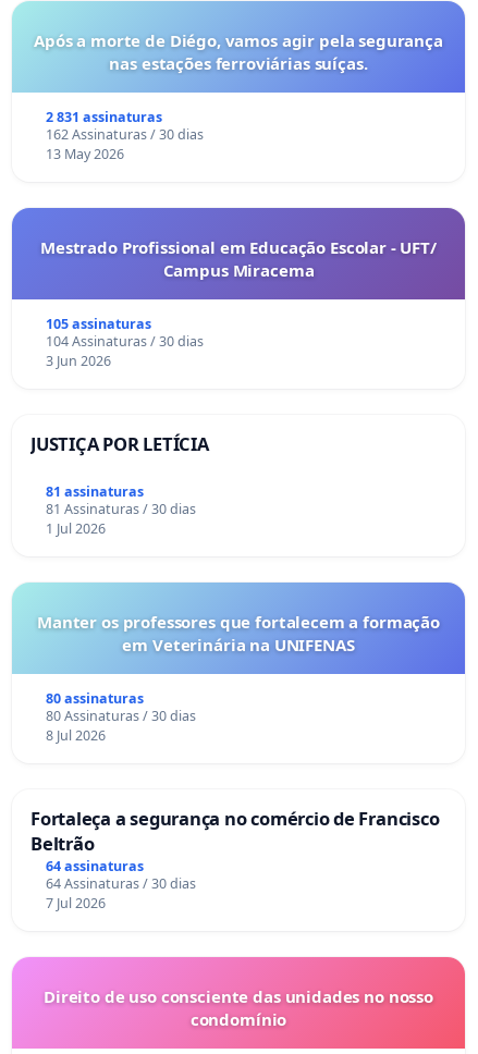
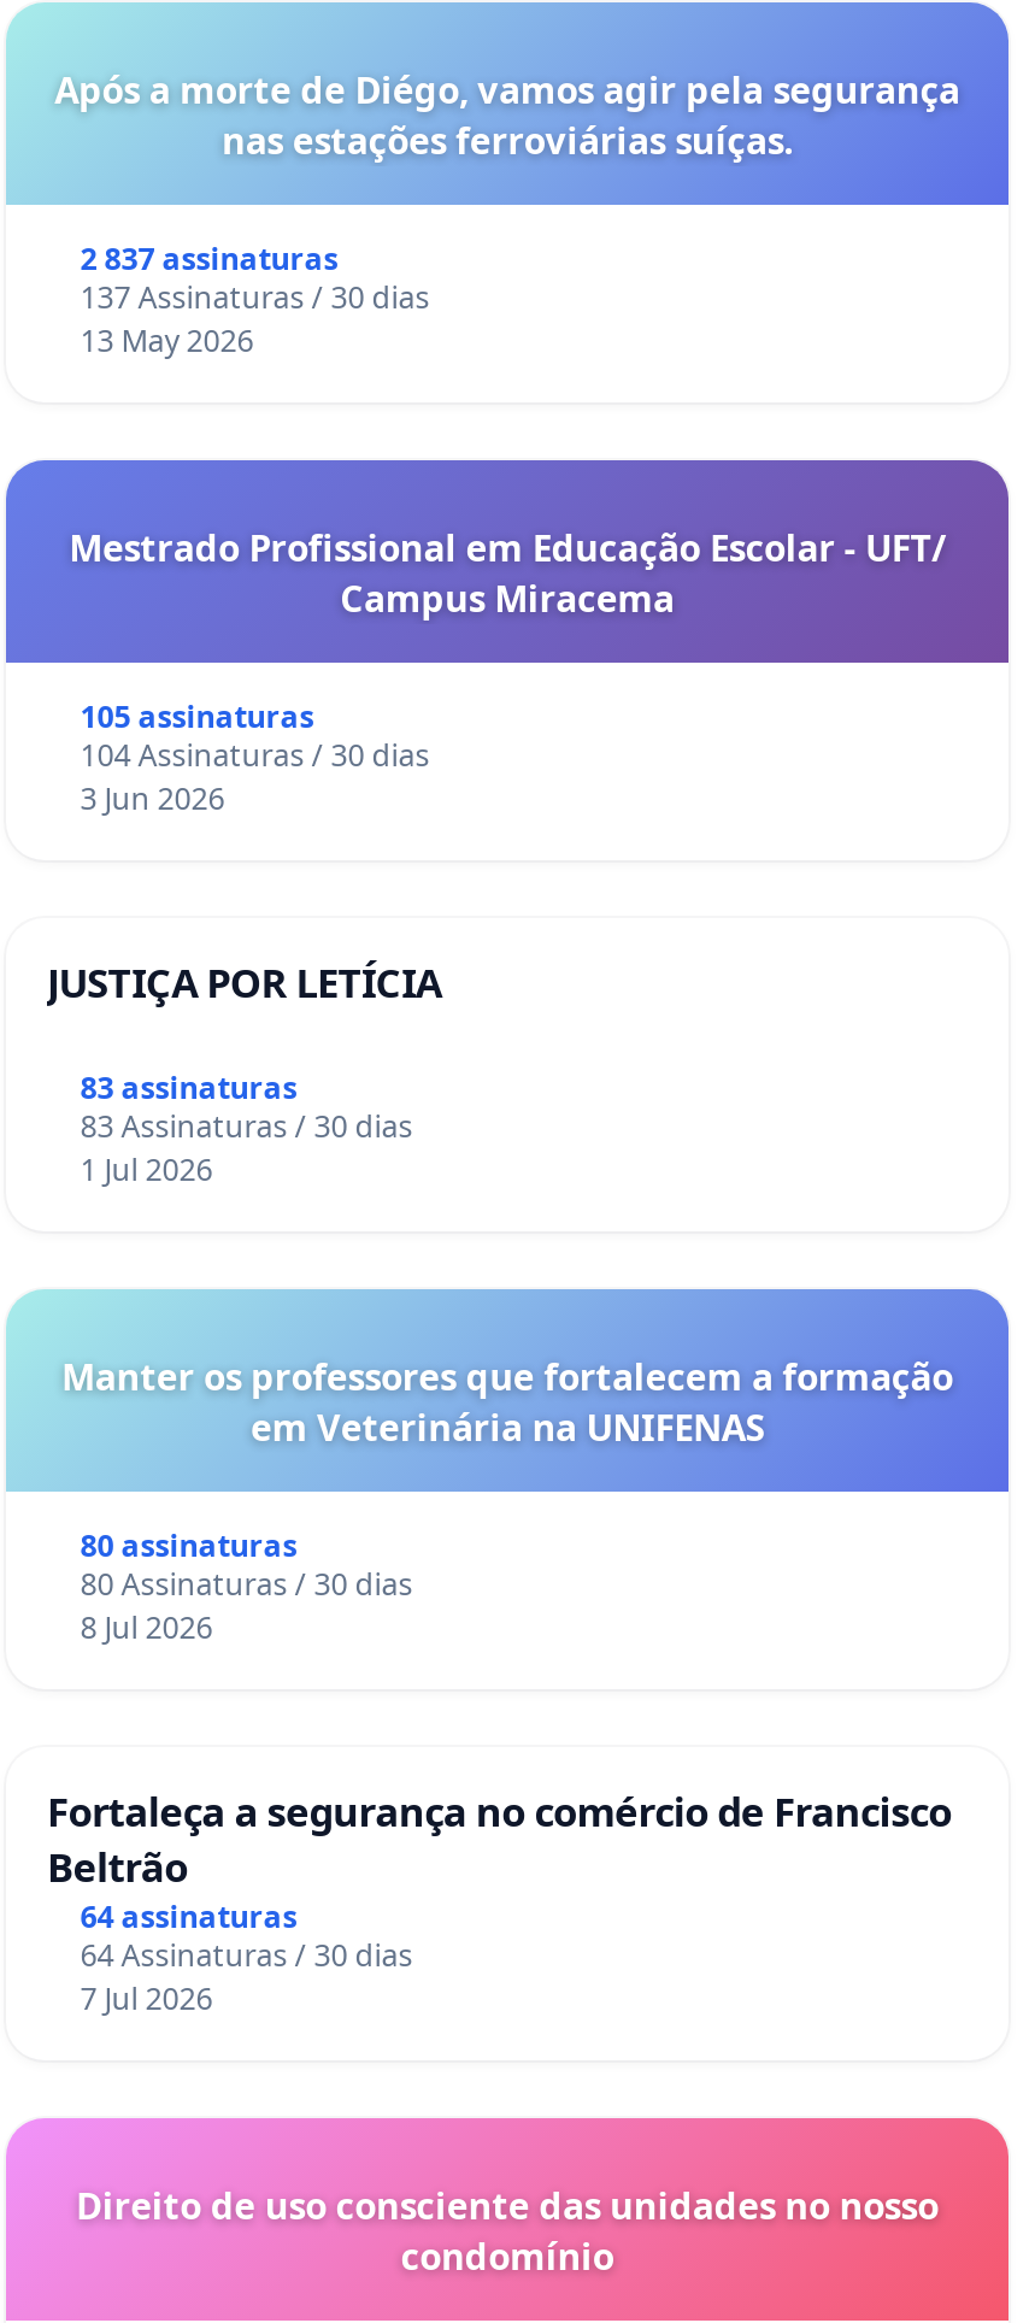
- 2 831 assinaturas
+ 2 837 assinaturas

- 162 Assinaturas / 30 dias
+ 137 Assinaturas / 30 dias

- 81 assinaturas
+ 83 assinaturas

- 81 Assinaturas / 30 dias
+ 83 Assinaturas / 30 dias
